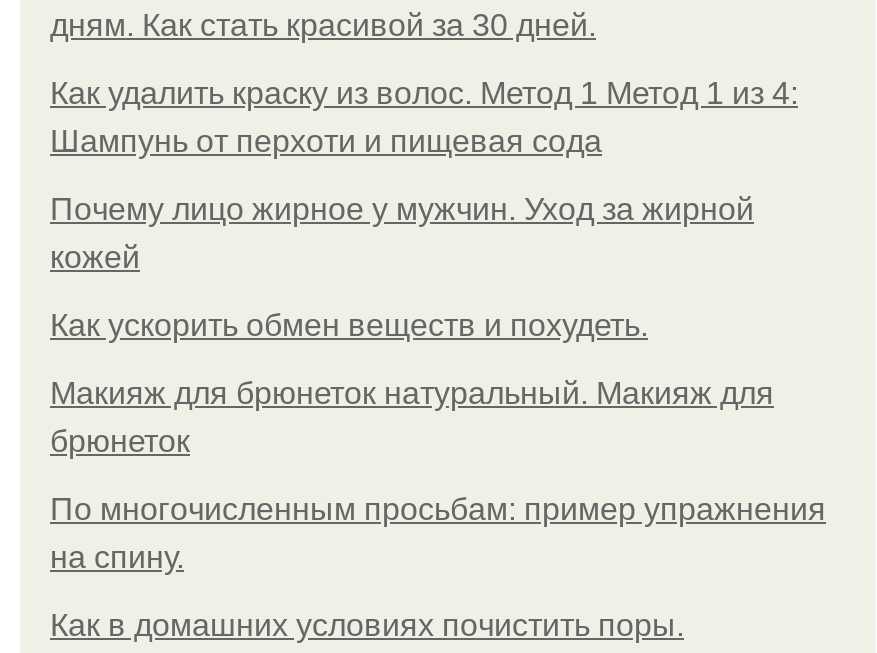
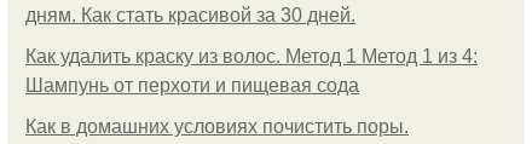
- Почему лицо жирное у мужчин. Уход за жирной
- кожей
- Как ускорить обмен веществ и похудеть.
- Макияж для брюнеток натуральный. Макияж для
- брюнеток
- По многочисленным просьбам: пример упражнения
- на спину.
